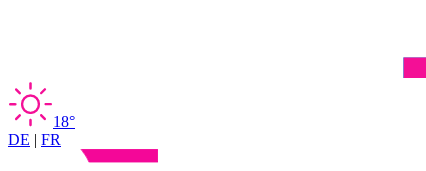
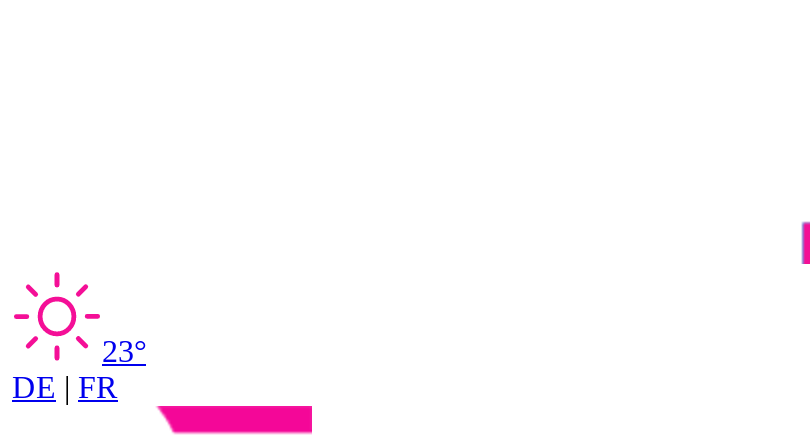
- 18°
+ 23°
